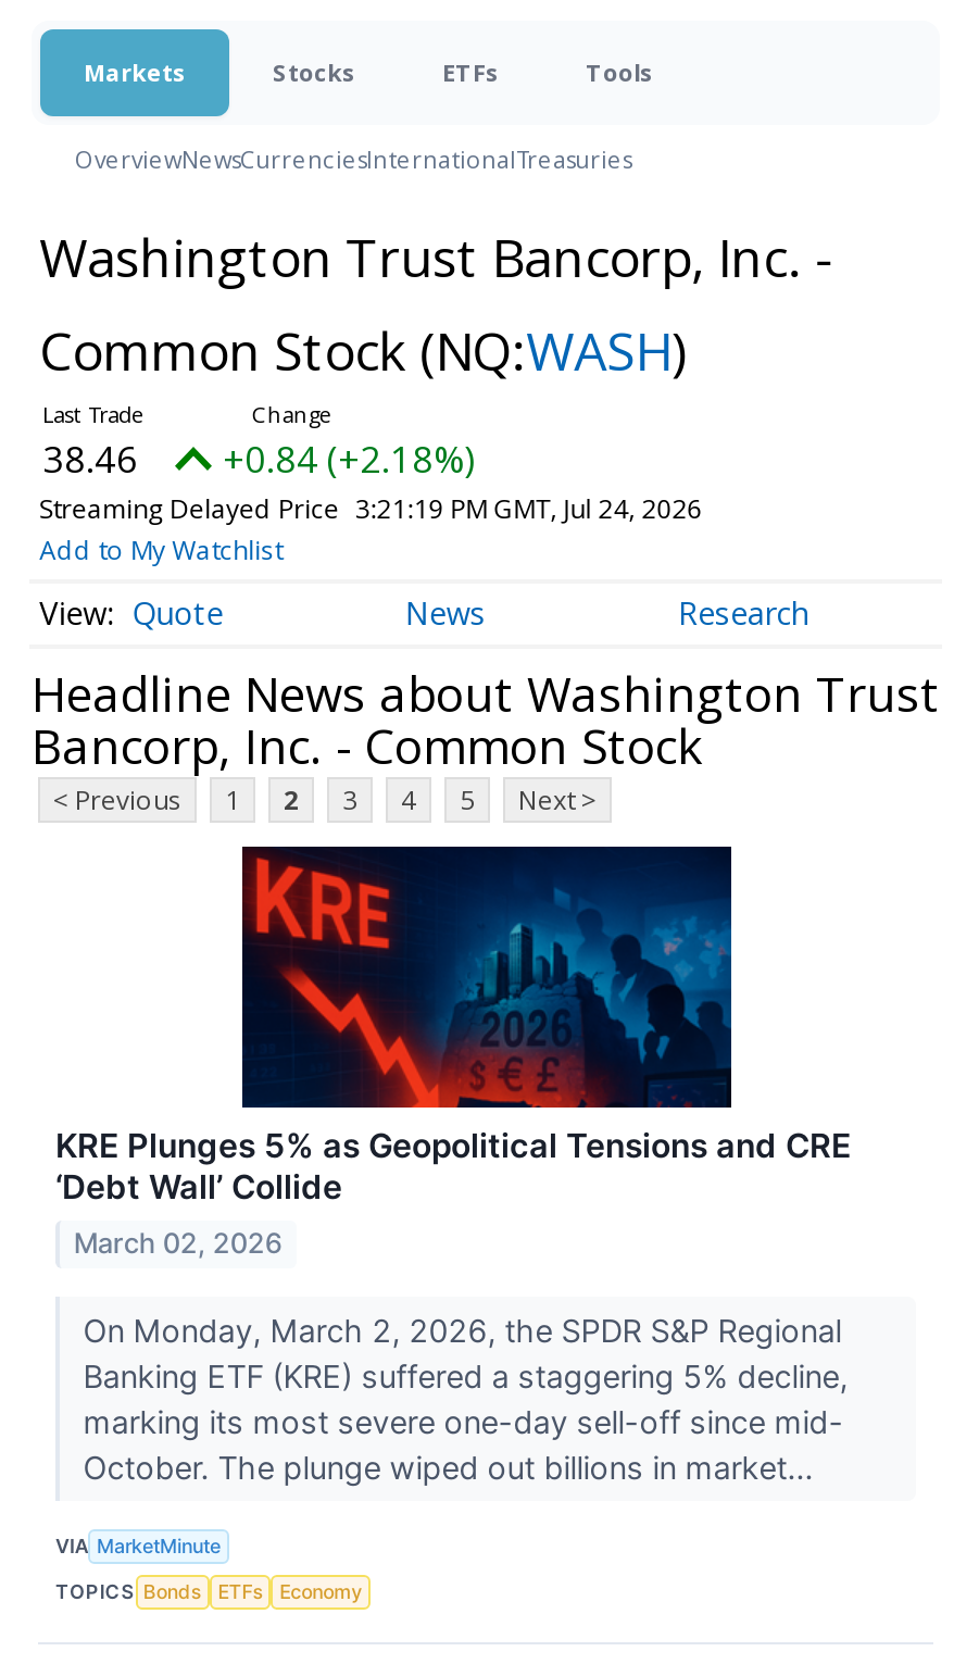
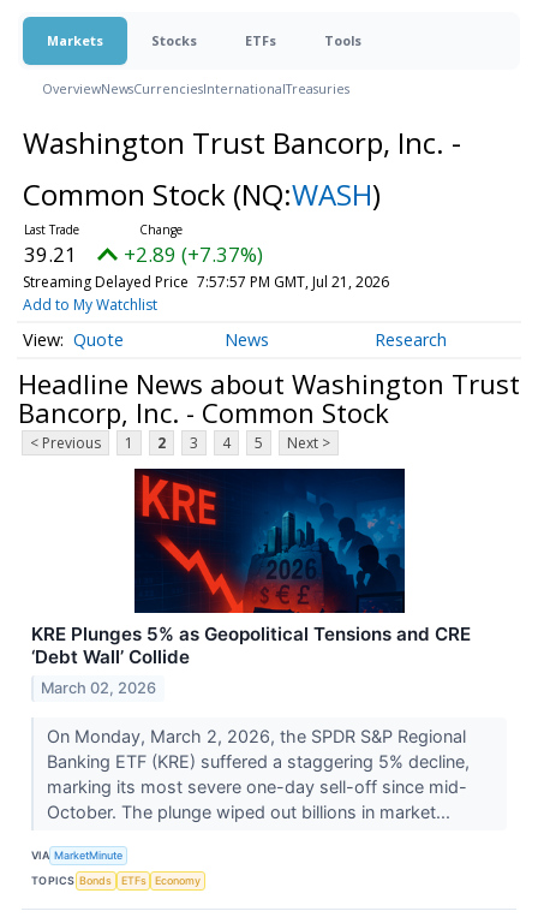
- 38.46
+ 39.21

- +0.84 (+2.18%)
+ +2.89 (+7.37%)

- Streaming Delayed Price 3:21:19 PM GMT, Jul 24, 2026
+ Streaming Delayed Price 7:57:57 PM GMT, Jul 21, 2026
